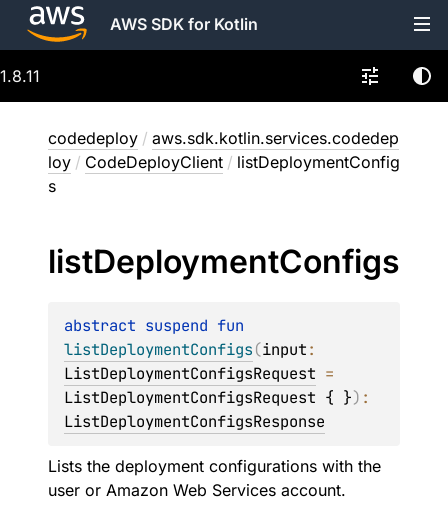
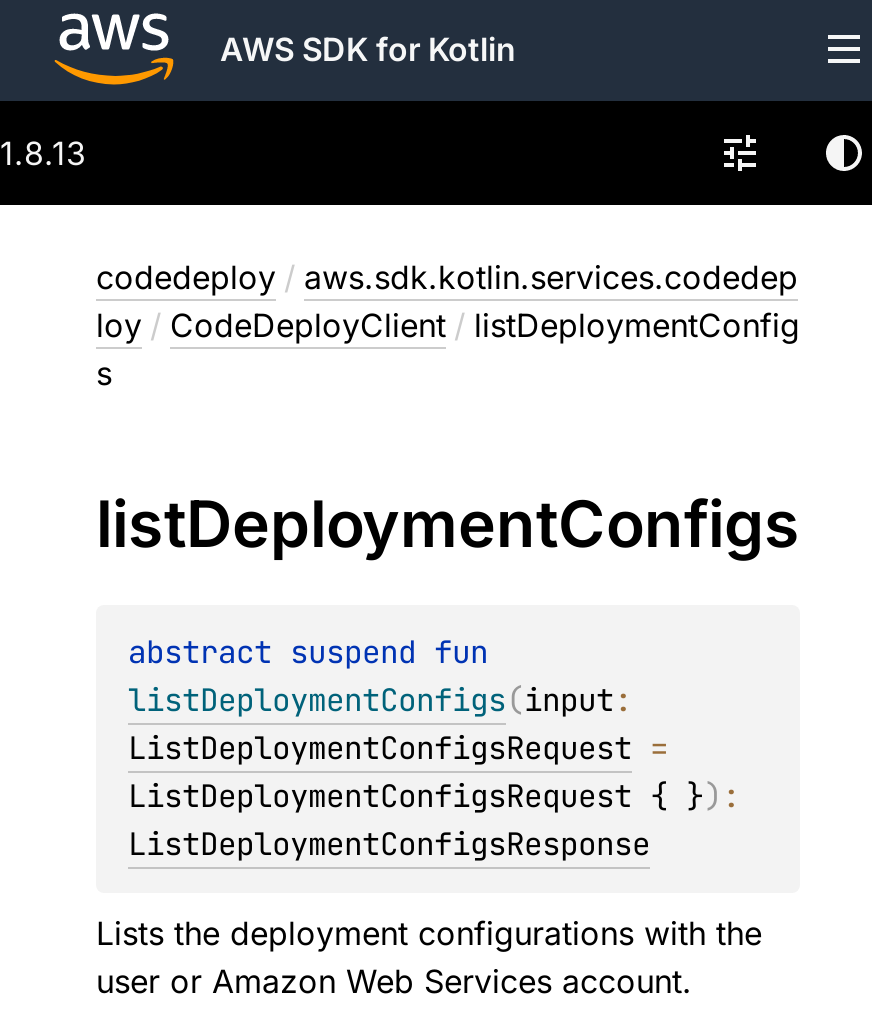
- 1.8.11
+ 1.8.13
